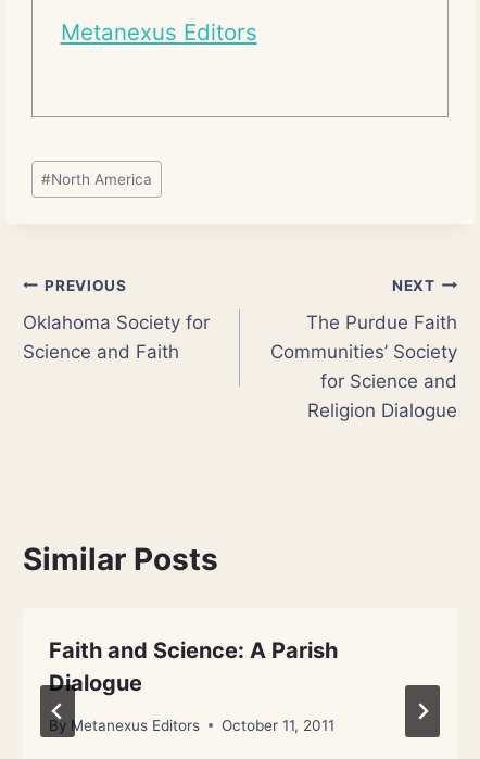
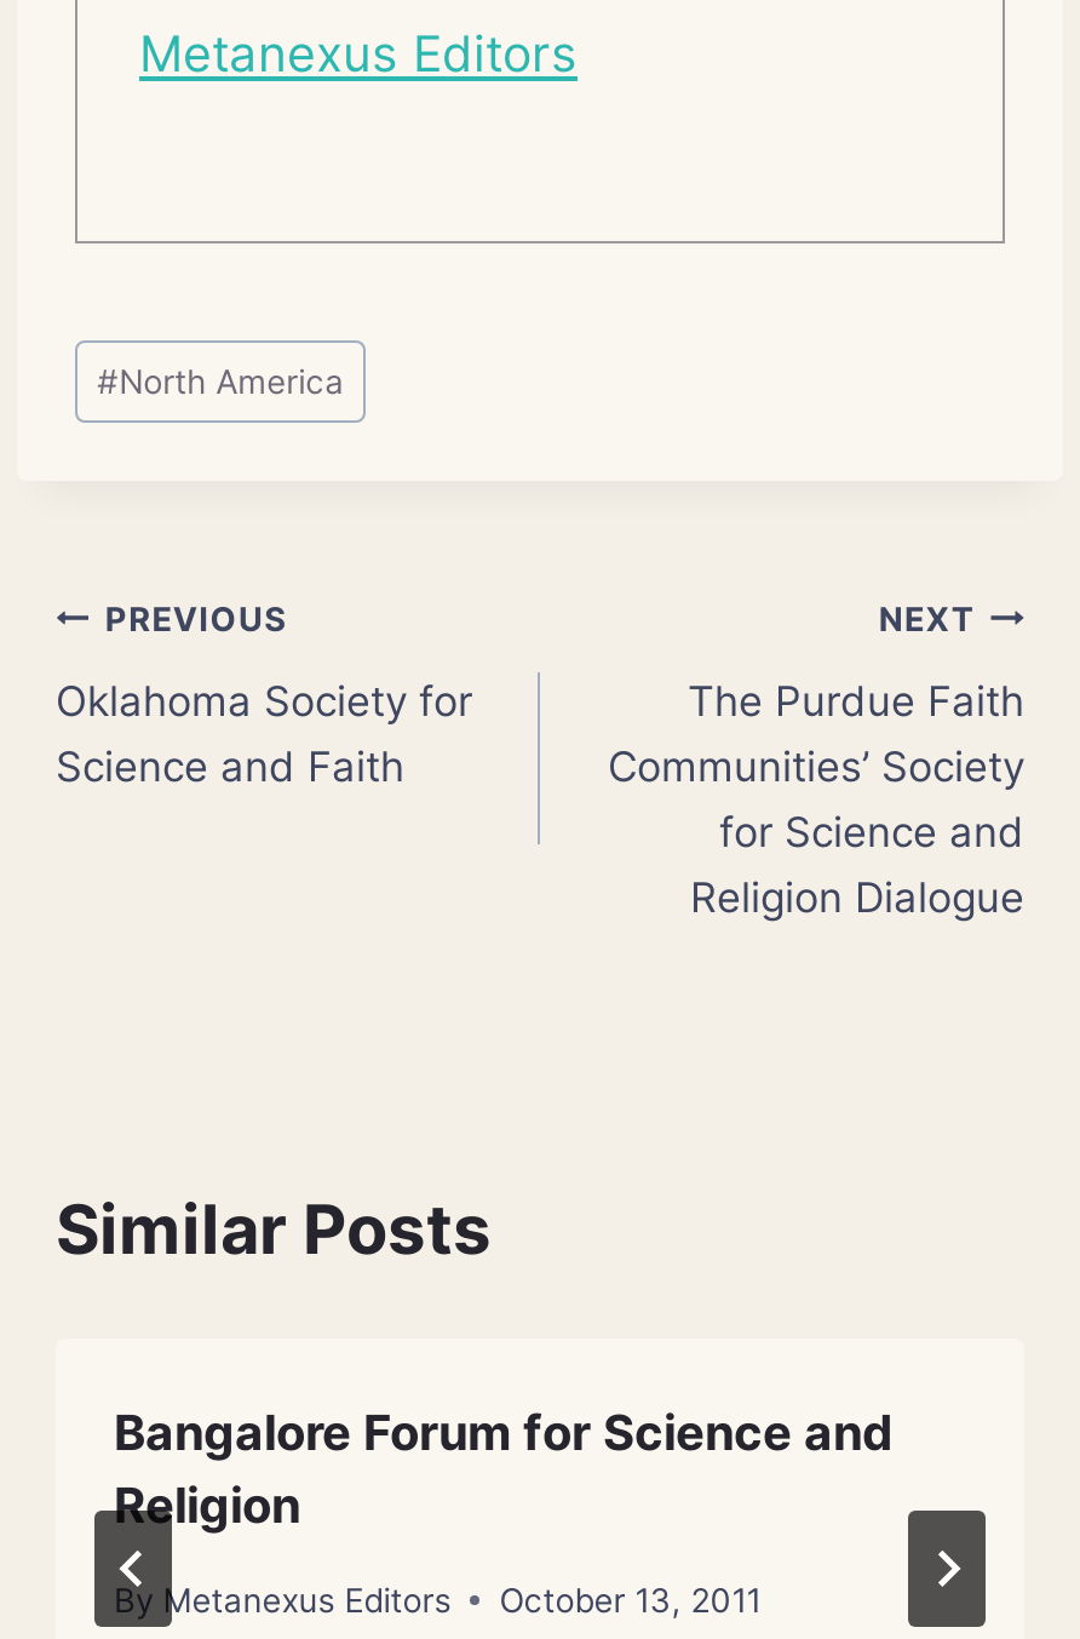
- Faith and Science: A Parish
- Dialogue
+ Bangalore Forum for Science and
+ Religion

- By Metanexus Editors October 11, 2011
+ By Metanexus Editors October 13, 2011
